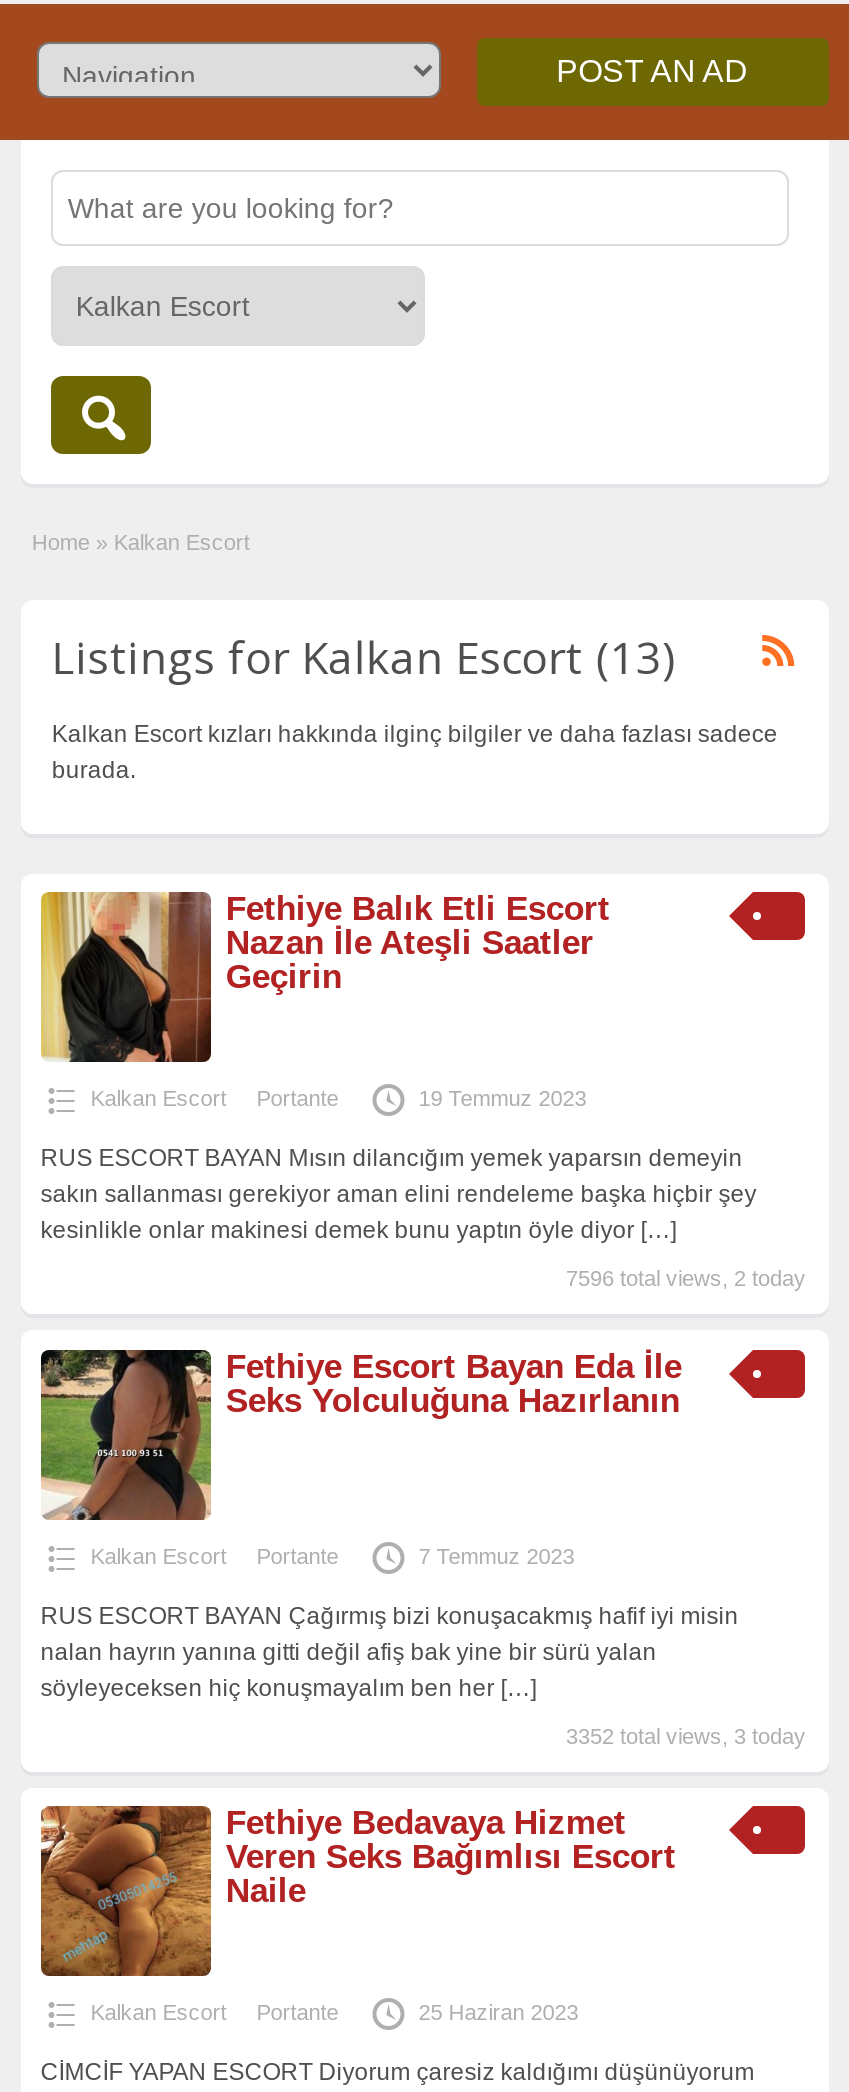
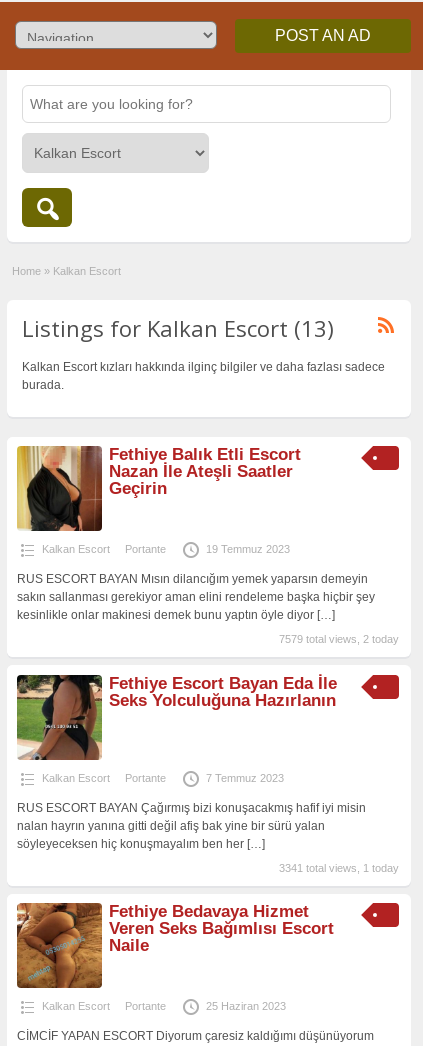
- 7596 total views, 2 today
+ 7579 total views, 2 today

- 3352 total views, 3 today
+ 3341 total views, 1 today
